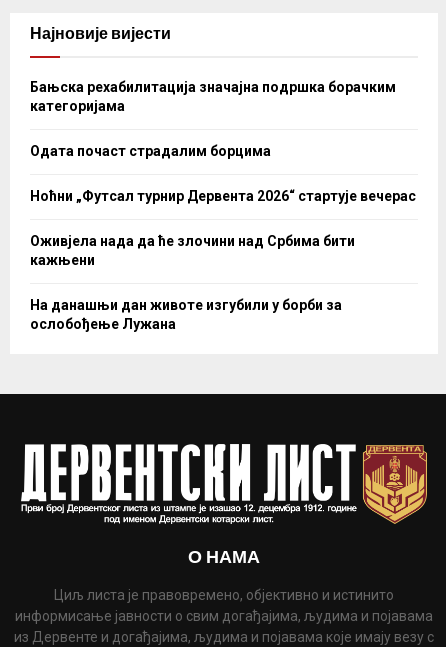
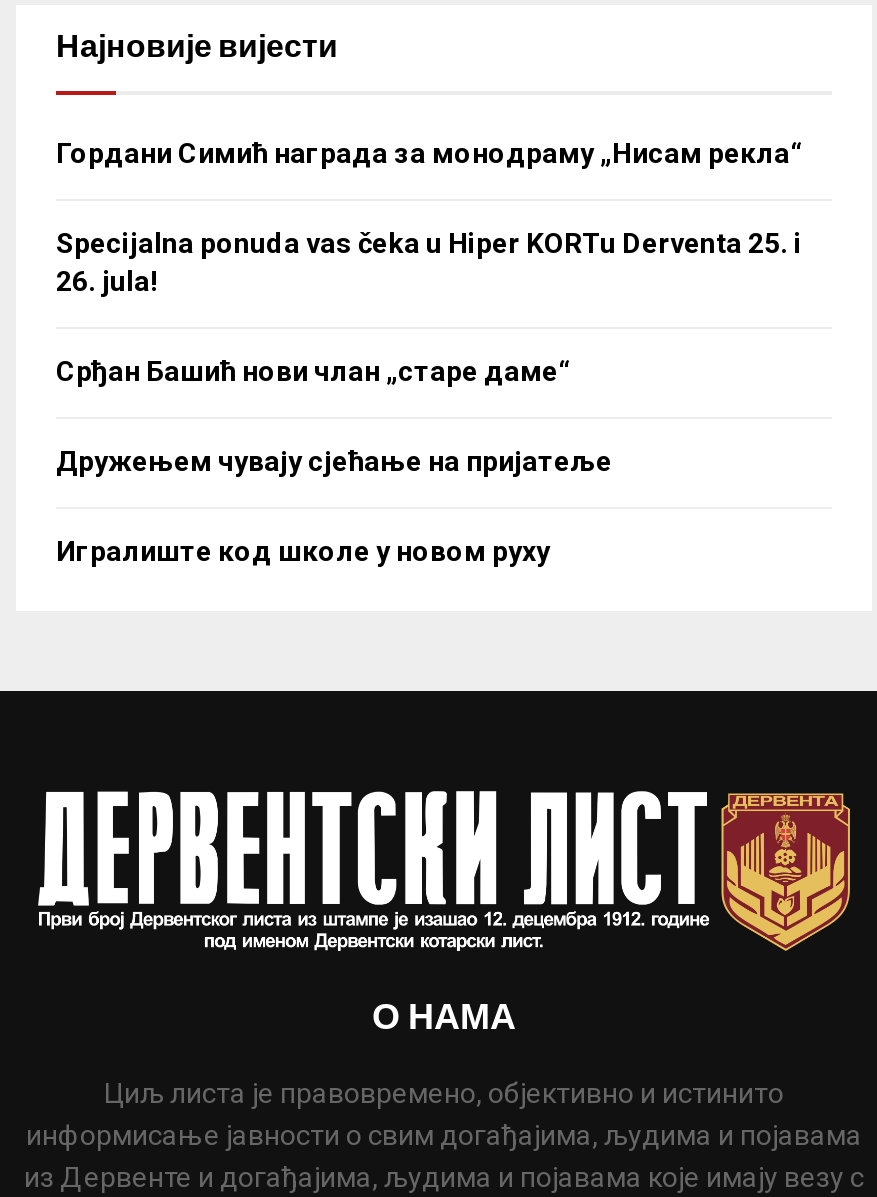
- Бањска рехабилитација значајна подршка борачким
- категоријама
+ Гордани Симић награда за монодраму „Нисам рекла“

- Одата почаст страдалим борцима
+ Specijalna ponuda vas čeka u Hiper KORTu Derventa 25. i
+ 26. jula!

- Ноћни „Футсал турнир Дервента 2026“ стартује вечерас
+ Срђан Башић нови члан „старе даме“

- Оживјела нада да ће злочини над Србима бити
- кажњени
+ Дружењем чувају сјећање на пријатеље

- На данашњи дан животе изгубили у борби за
- ослобођење Лужана
+ Игралиште код школе у новом руху
